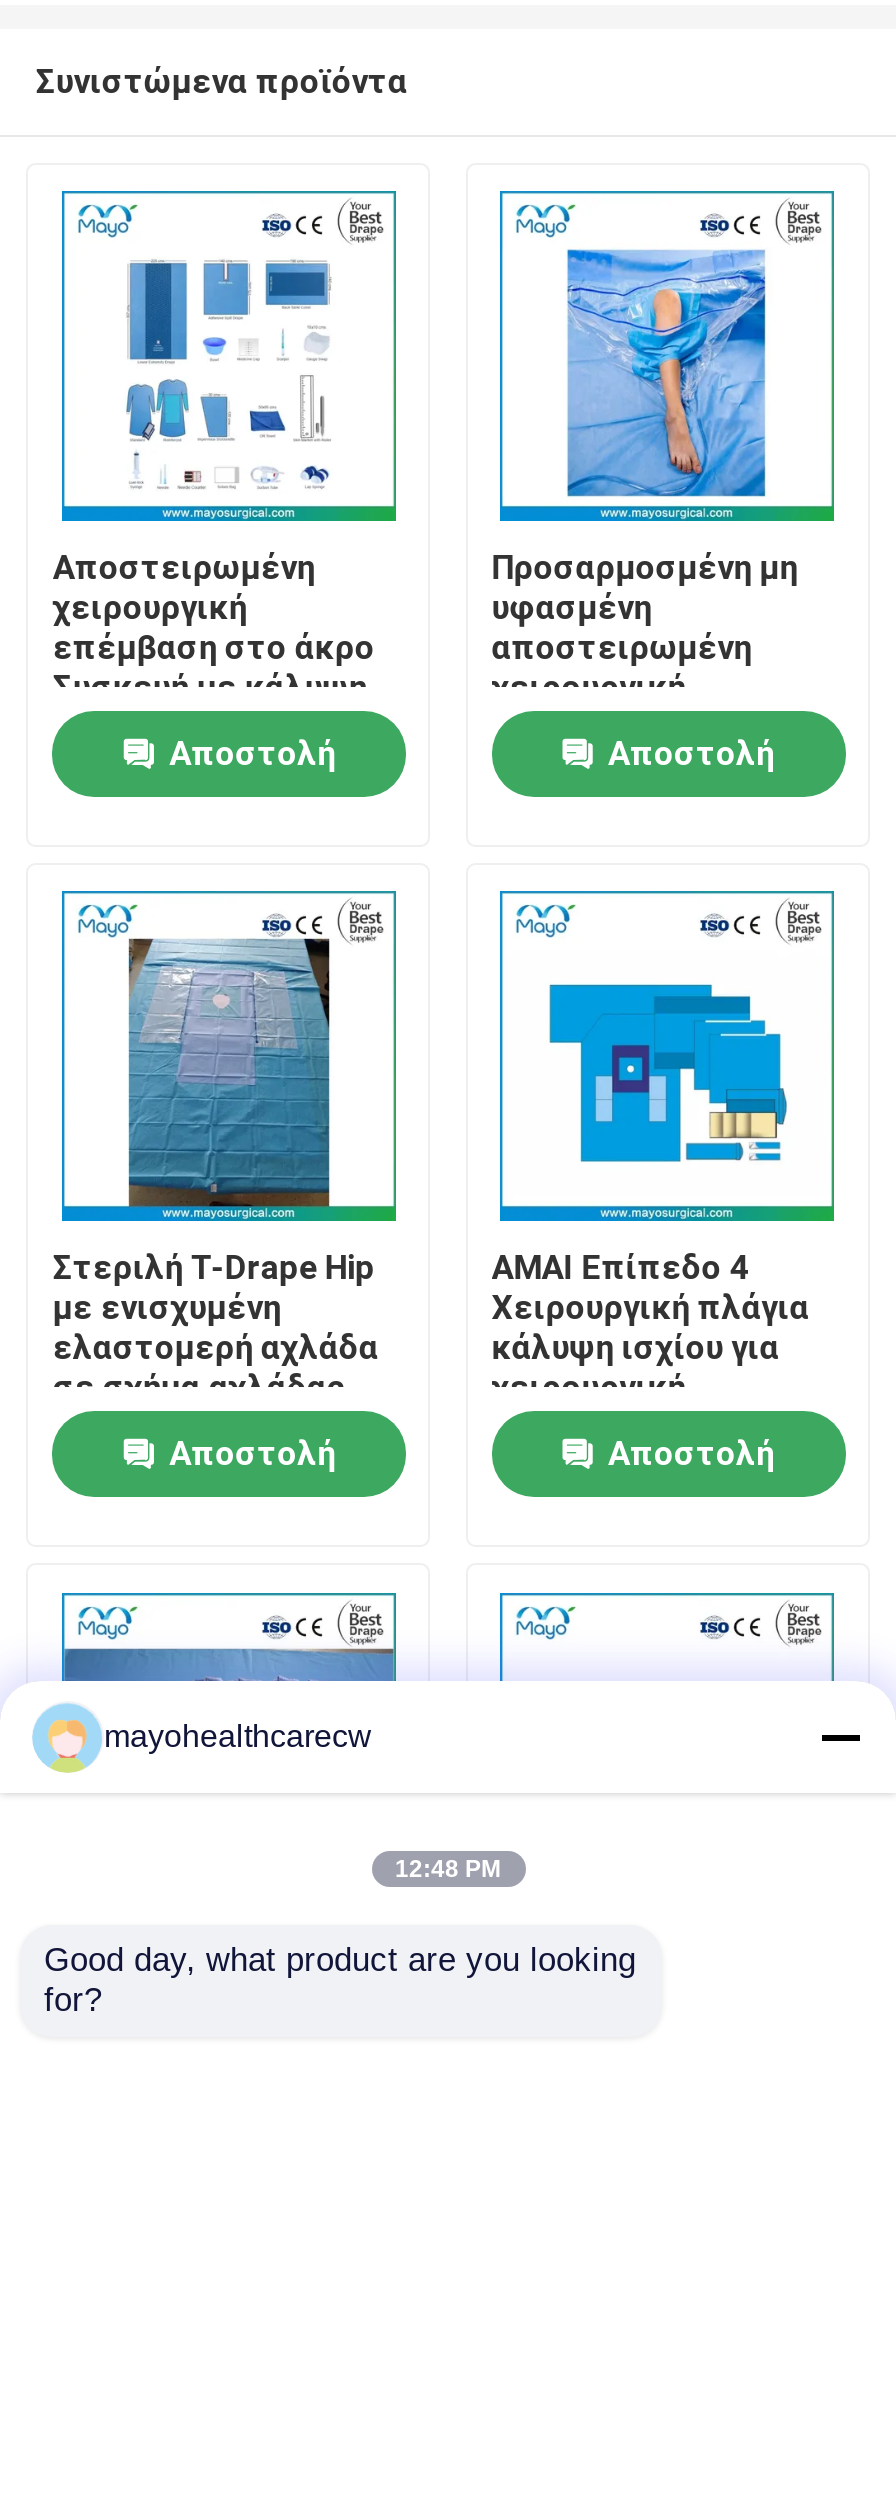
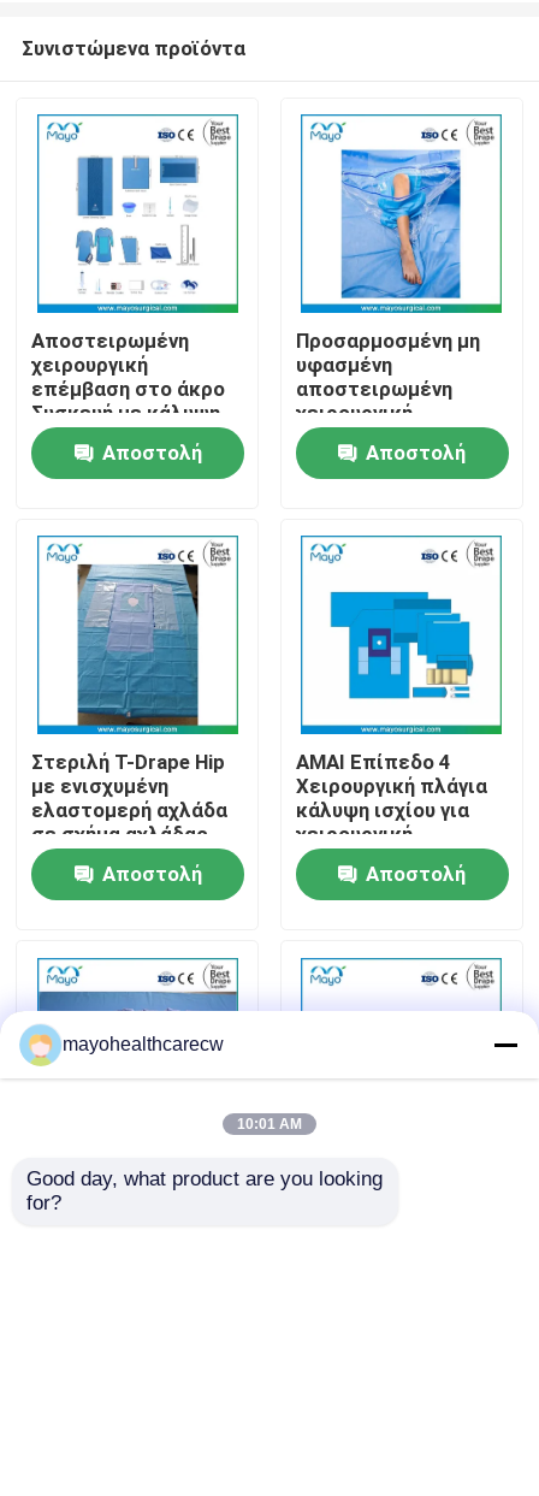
- 12:48 PM
+ 10:01 AM
